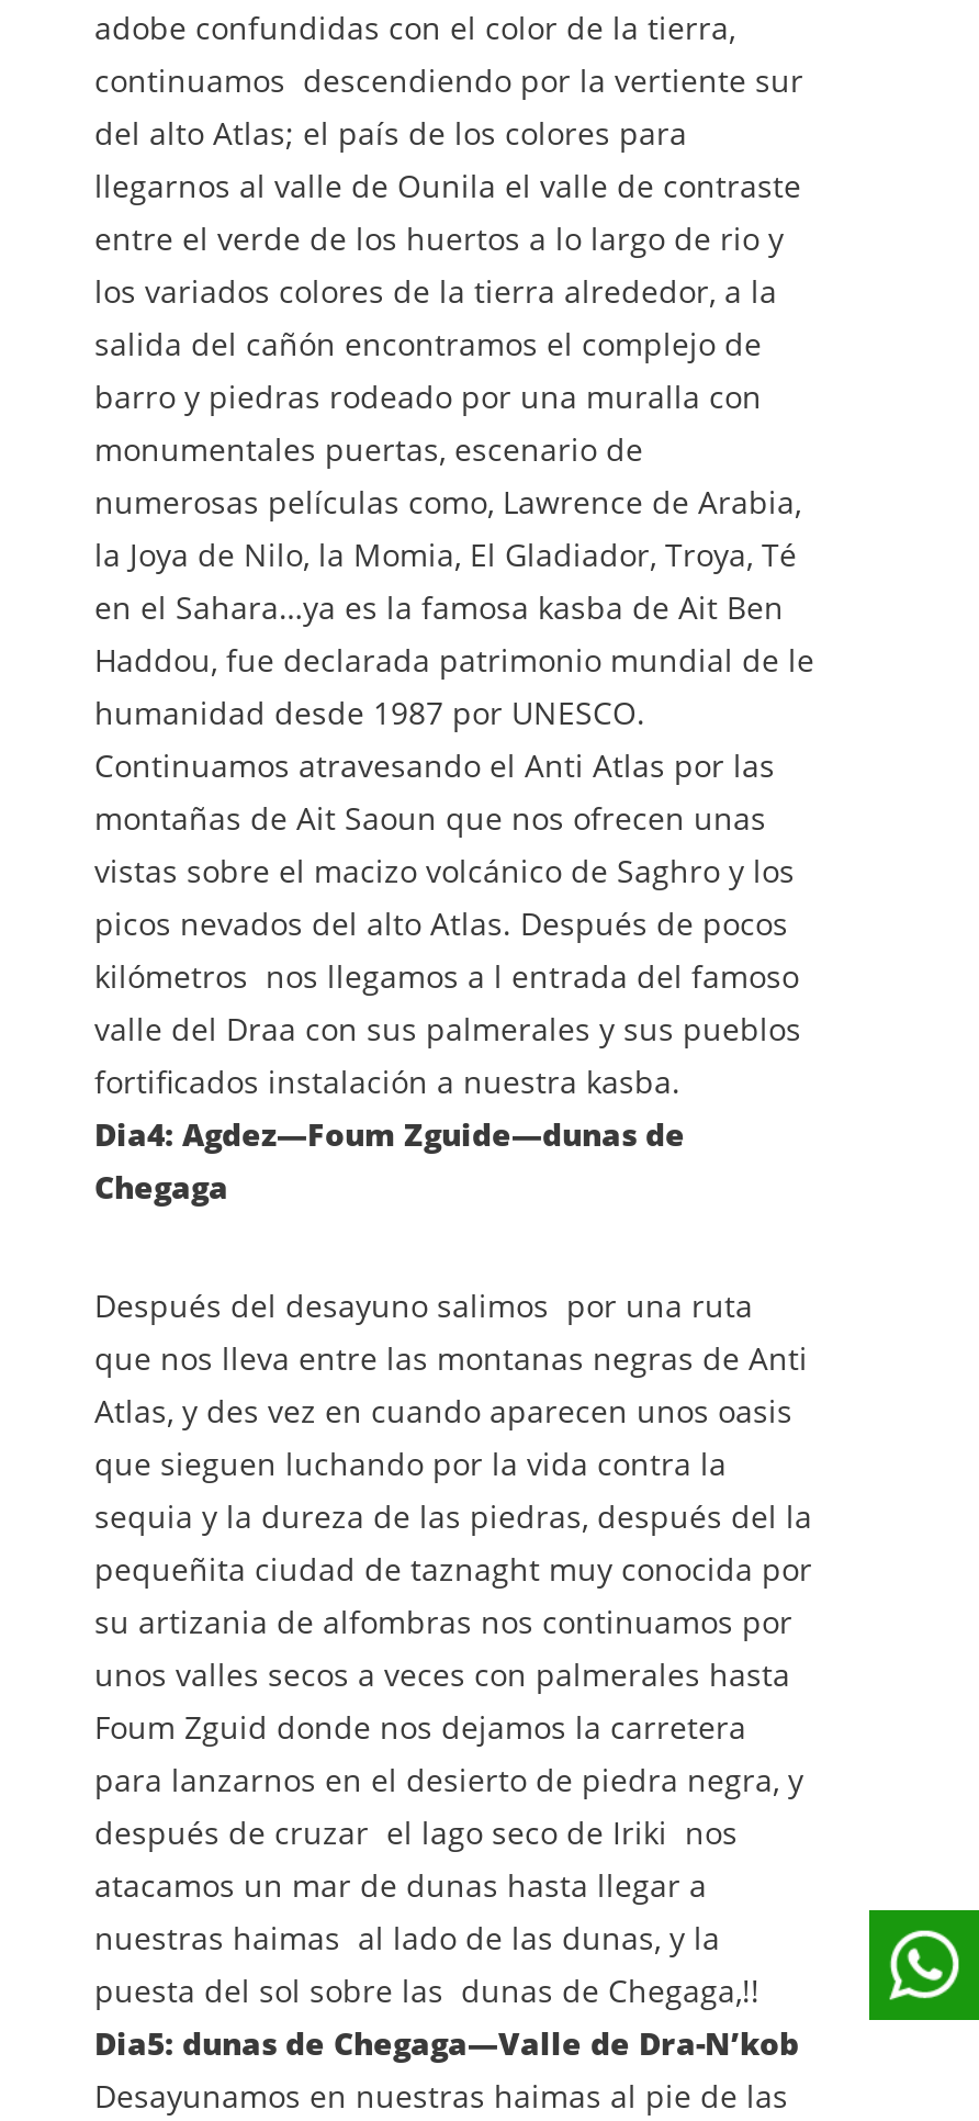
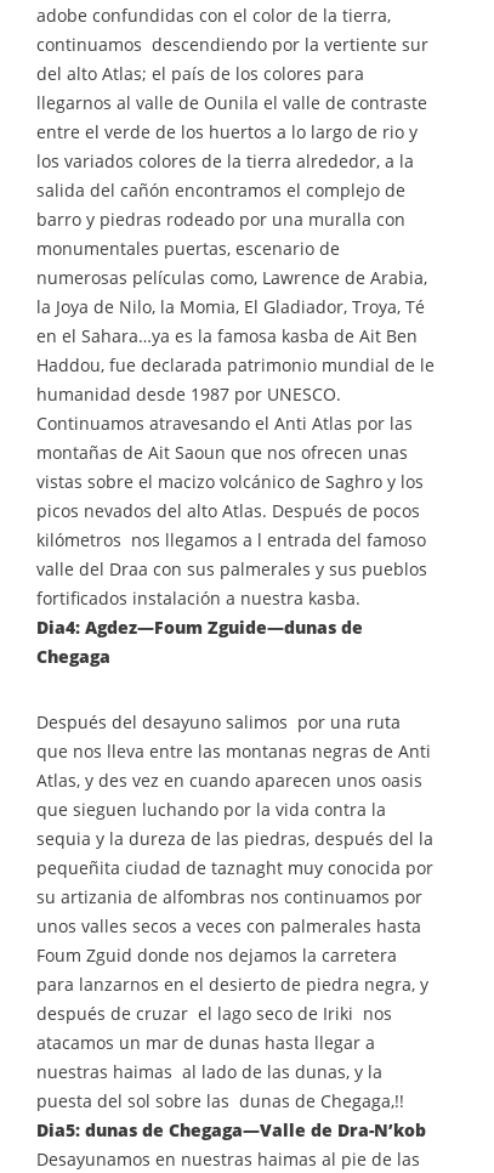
- [image]
